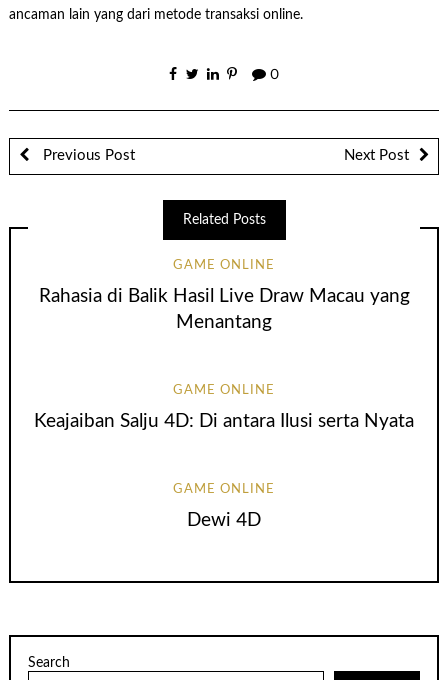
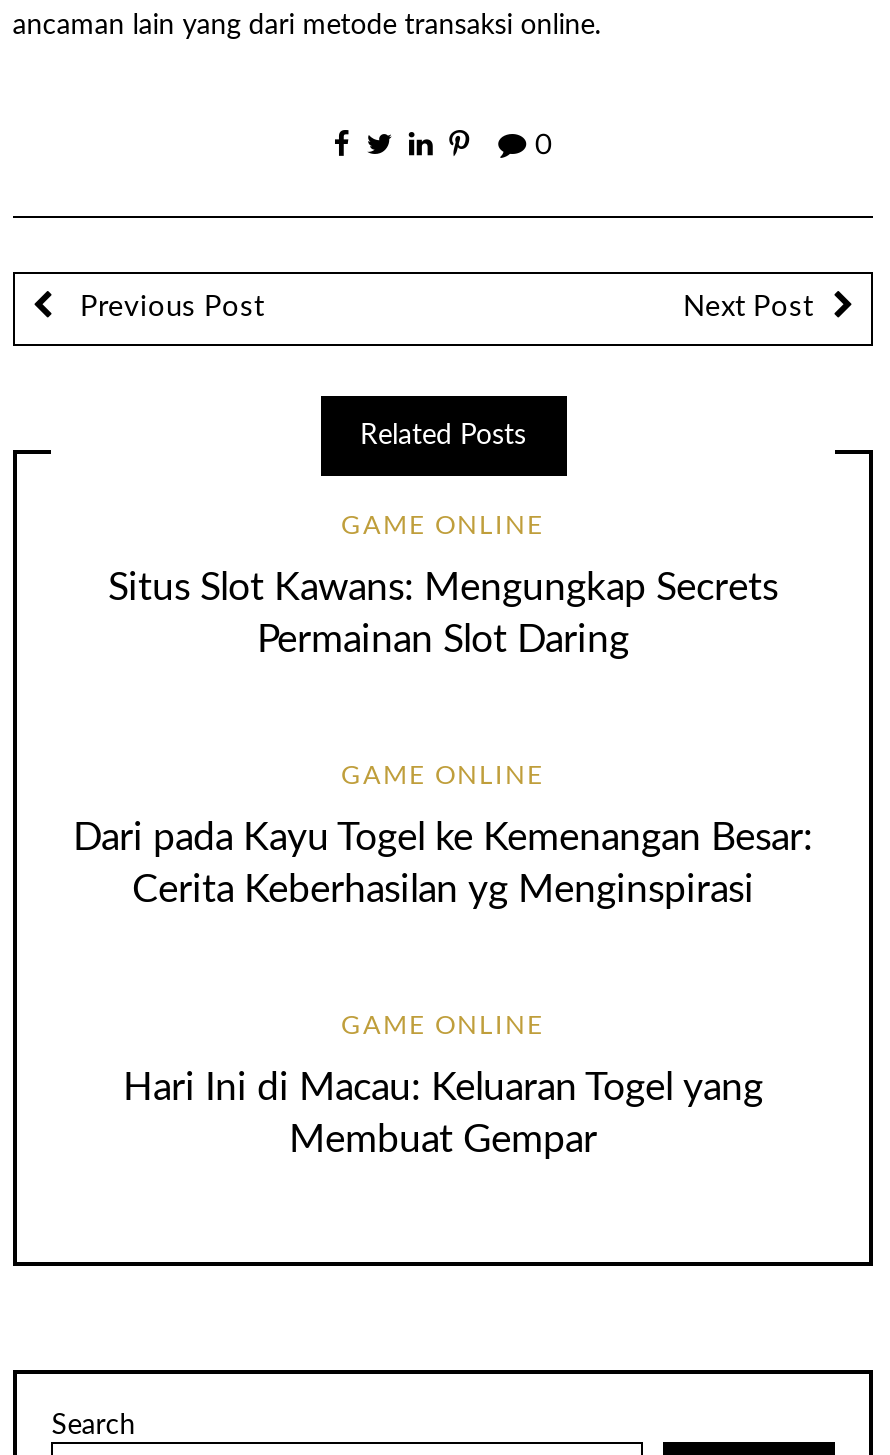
- Rahasia di Balik Hasil Live Draw Macau yang
- Menantang
+ Situs Slot Kawans: Mengungkap Secrets
+ Permainan Slot Daring

- Keajaiban Salju 4D: Di antara Ilusi serta Nyata
+ Dari pada Kayu Togel ke Kemenangan Besar:
+ Cerita Keberhasilan yg Menginspirasi

- Dewi 4D
+ Hari Ini di Macau: Keluaran Togel yang
+ Membuat Gempar
